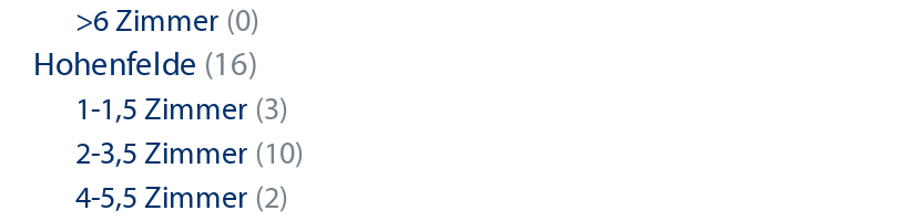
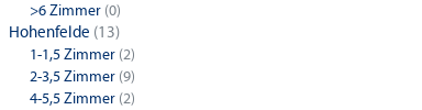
- Hohenfelde (16)
+ Hohenfelde (13)

- 1-1,5 Zimmer (3)
+ 1-1,5 Zimmer (2)

- 2-3,5 Zimmer (10)
+ 2-3,5 Zimmer (9)
